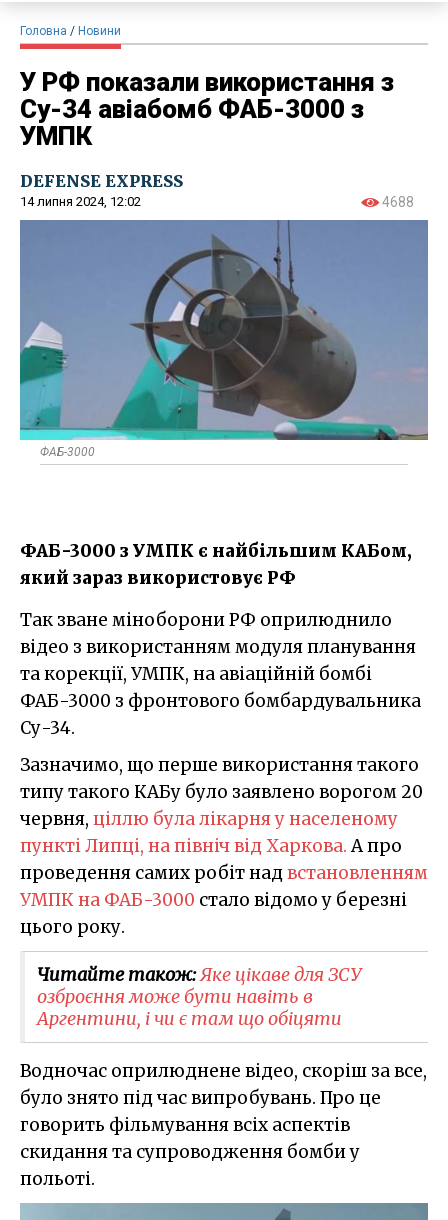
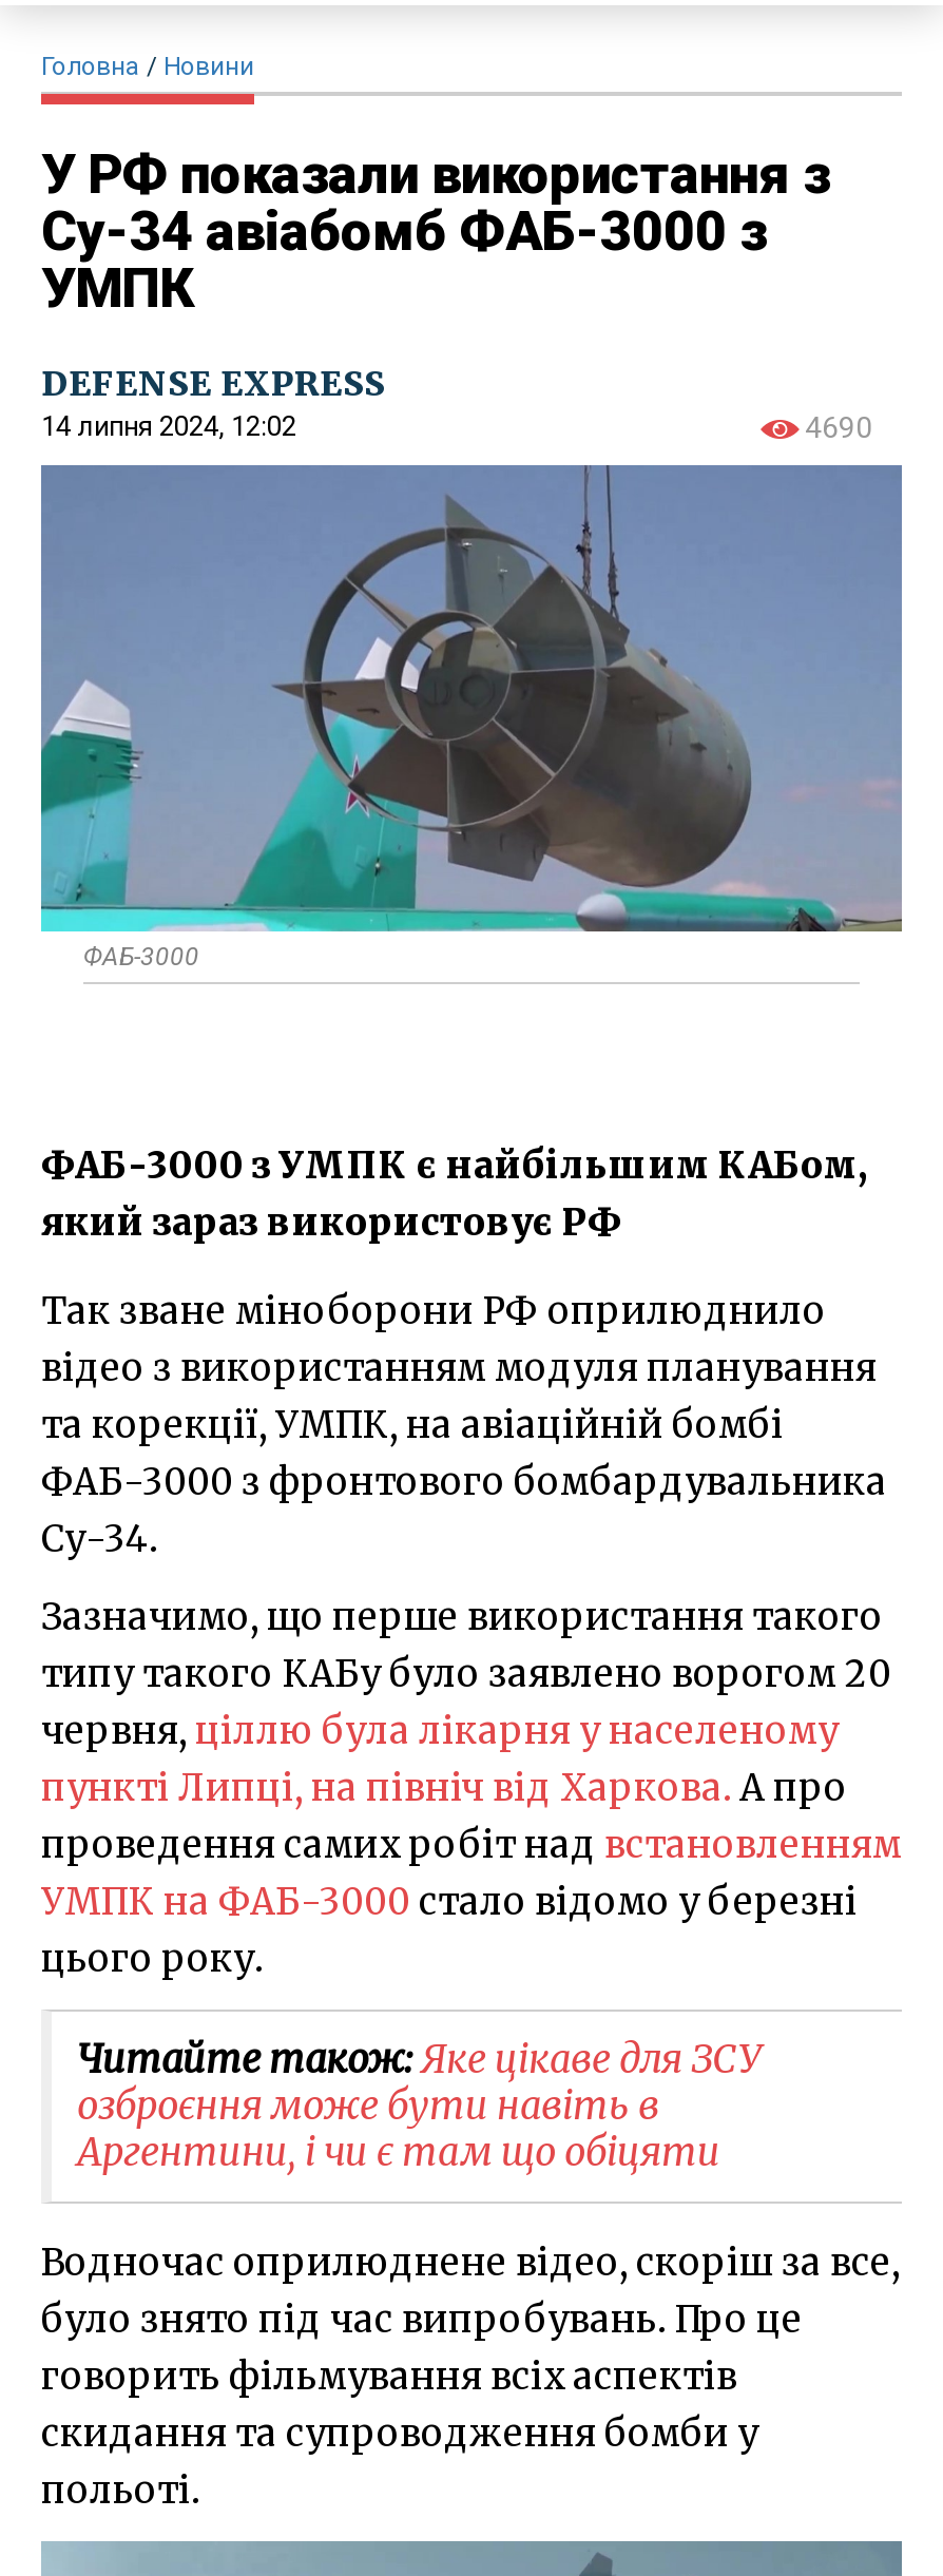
- 4688
+ 4690
